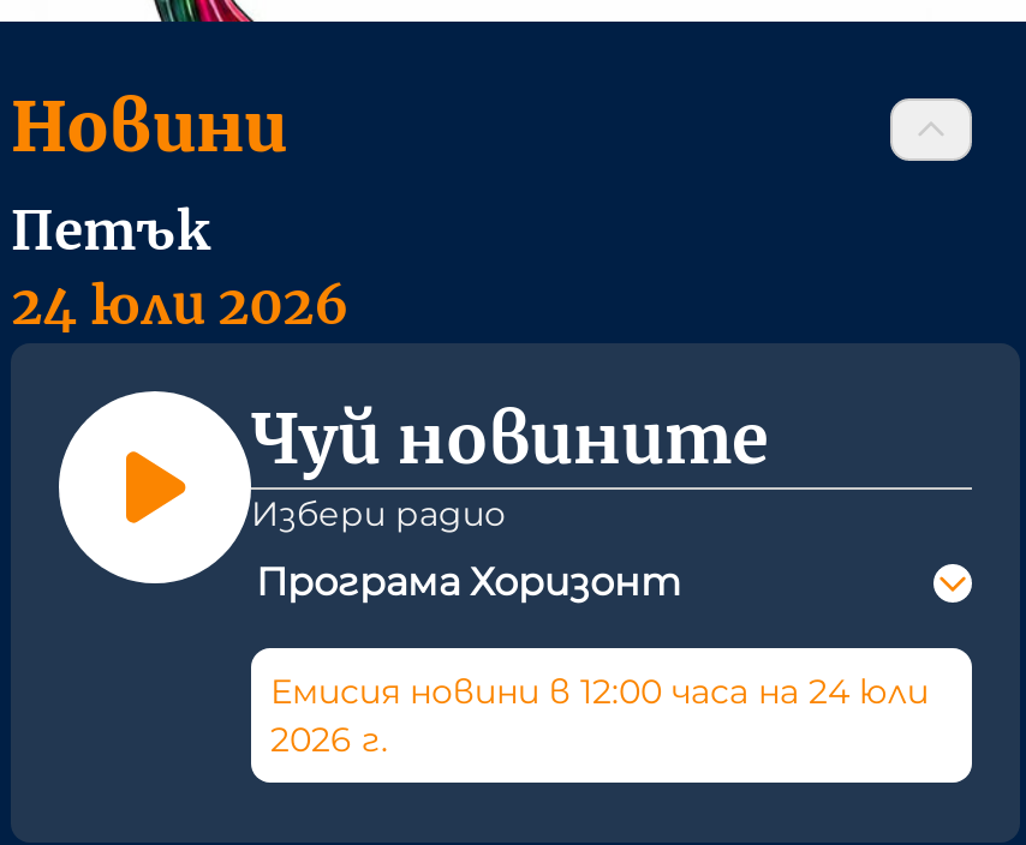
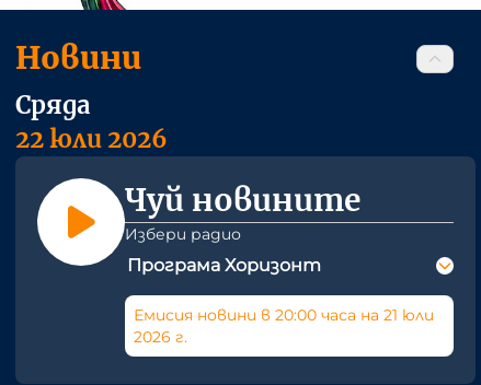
- Петък
- 24 юли 2026
+ Сряда
+ 22 юли 2026

- Емисия новини в 12:00 часа на 24 юли
+ Емисия новини в 20:00 часа на 21 юли
